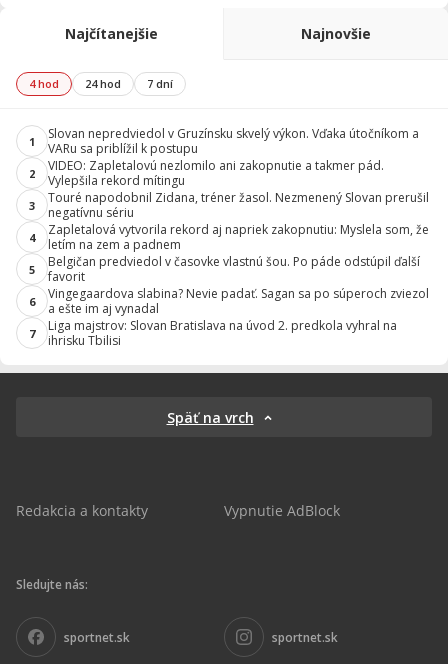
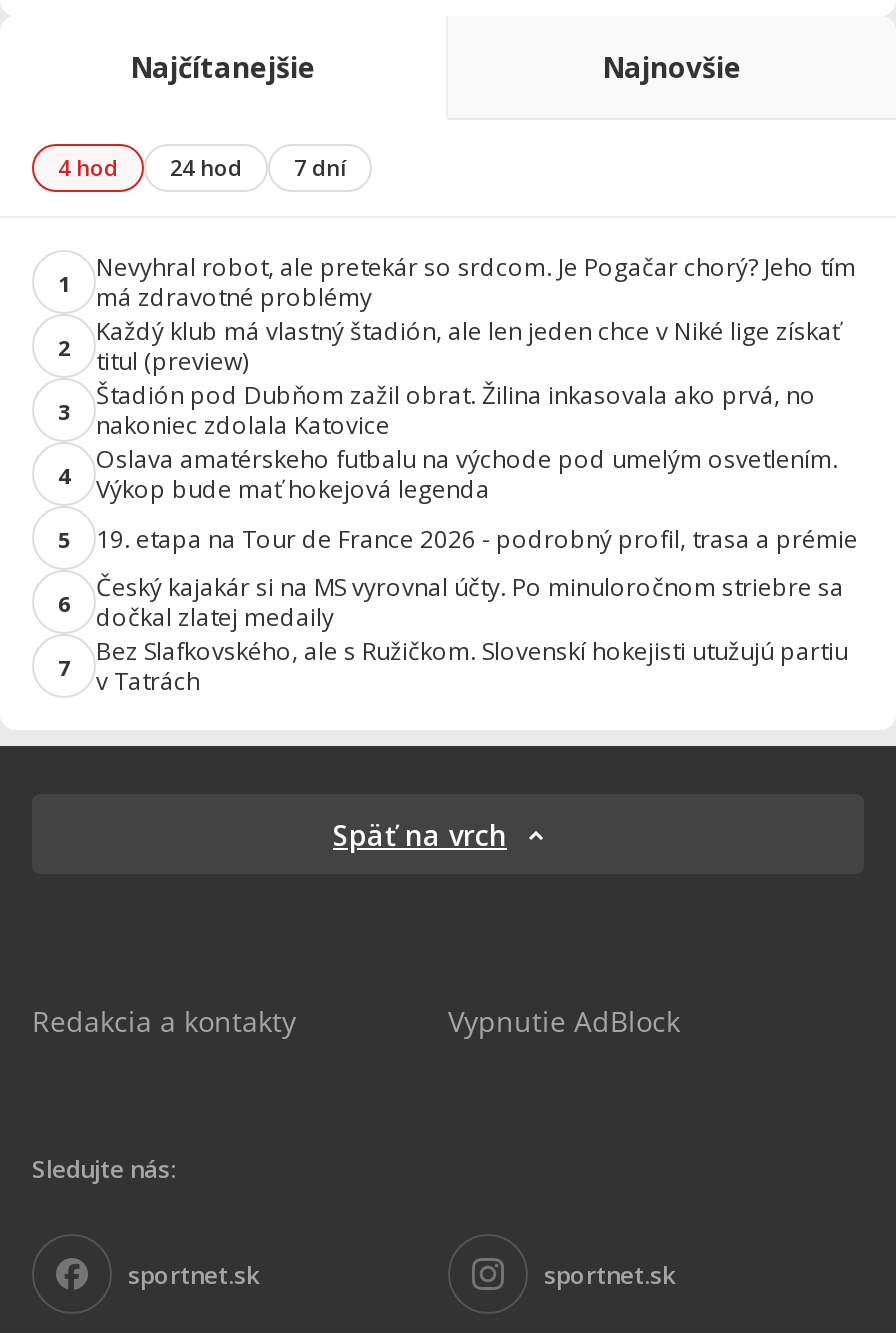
- Slovan nepredviedol v Gruzínsku skvelý výkon. Vďaka útočníkom a
- VARu sa priblížil k postupu
+ Nevyhral robot, ale pretekár so srdcom. Je Pogačar chorý? Jeho tím
+ má zdravotné problémy

- VIDEO: Zapletalovú nezlomilo ani zakopnutie a takmer pád.
- Vylepšila rekord mítingu
+ Každý klub má vlastný štadión, ale len jeden chce v Niké lige získať
+ titul (preview)

- Touré napodobnil Zidana, tréner žasol. Nezmenený Slovan prerušil
- negatívnu sériu
+ Štadión pod Dubňom zažil obrat. Žilina inkasovala ako prvá, no
+ nakoniec zdolala Katovice

- Zapletalová vytvorila rekord aj napriek zakopnutiu: Myslela som, že
- letím na zem a padnem
+ Oslava amatérskeho futbalu na východe pod umelým osvetlením.
+ Výkop bude mať hokejová legenda

- Belgičan predviedol v časovke vlastnú šou. Po páde odstúpil ďalší
- favorit
+ 19. etapa na Tour de France 2026 - podrobný profil, trasa a prémie

- Vingegaardova slabina? Nevie padať. Sagan sa po súperoch zviezol
- a ešte im aj vynadal
+ Český kajakár si na MS vyrovnal účty. Po minuloročnom striebre sa
+ dočkal zlatej medaily

- Liga majstrov: Slovan Bratislava na úvod 2. predkola vyhral na
- ihrisku Tbilisi
+ Bez Slafkovského, ale s Ružičkom. Slovenskí hokejisti utužujú partiu
+ v Tatrách
